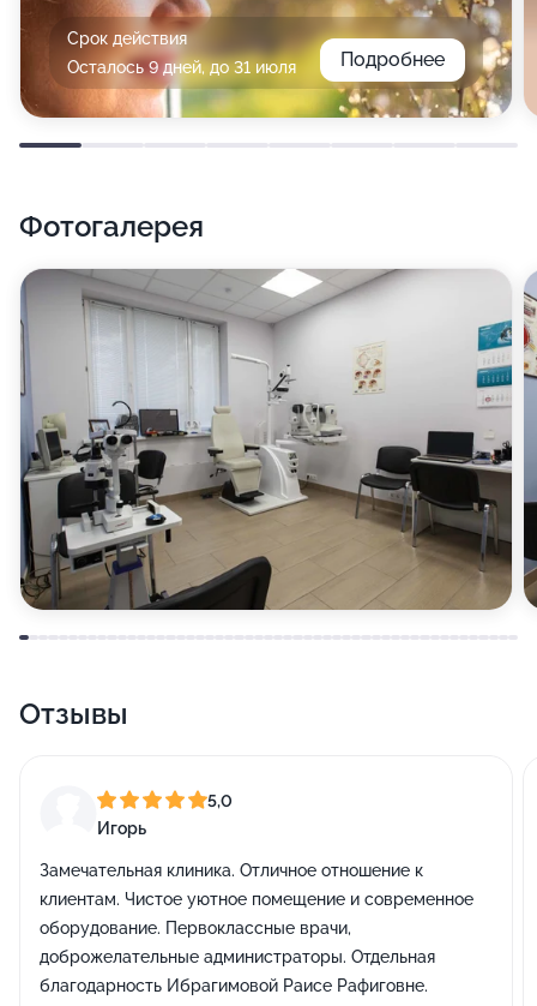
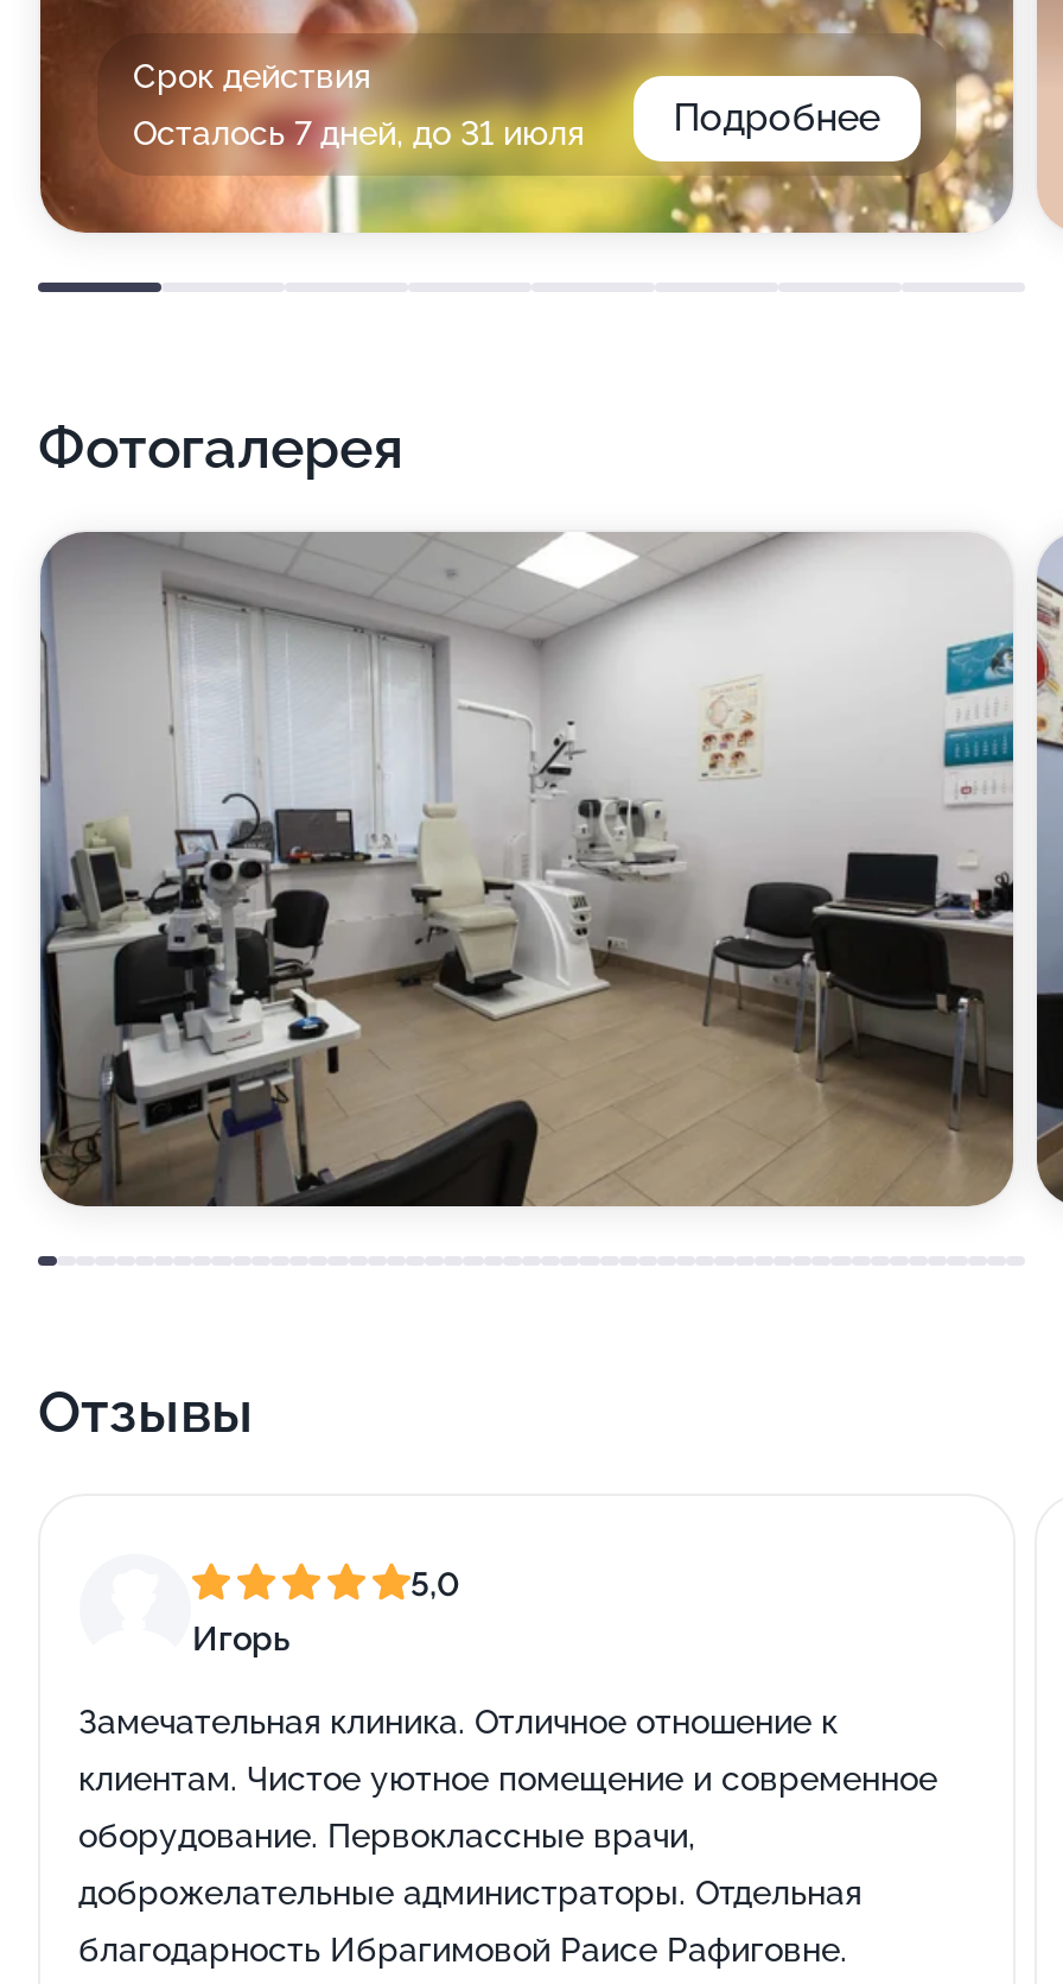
- Осталось 9 дней, до 31 июля
+ Осталось 7 дней, до 31 июля
